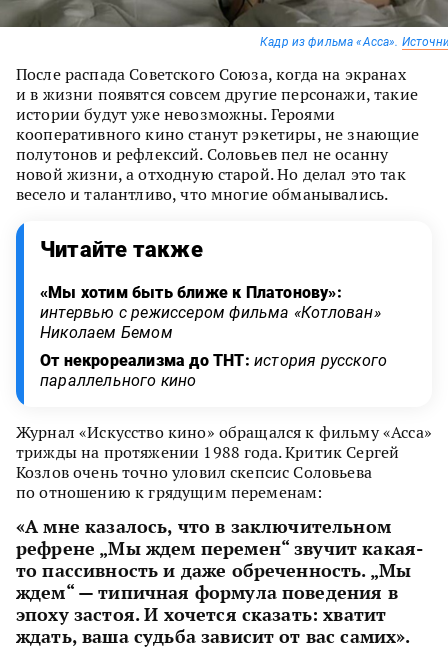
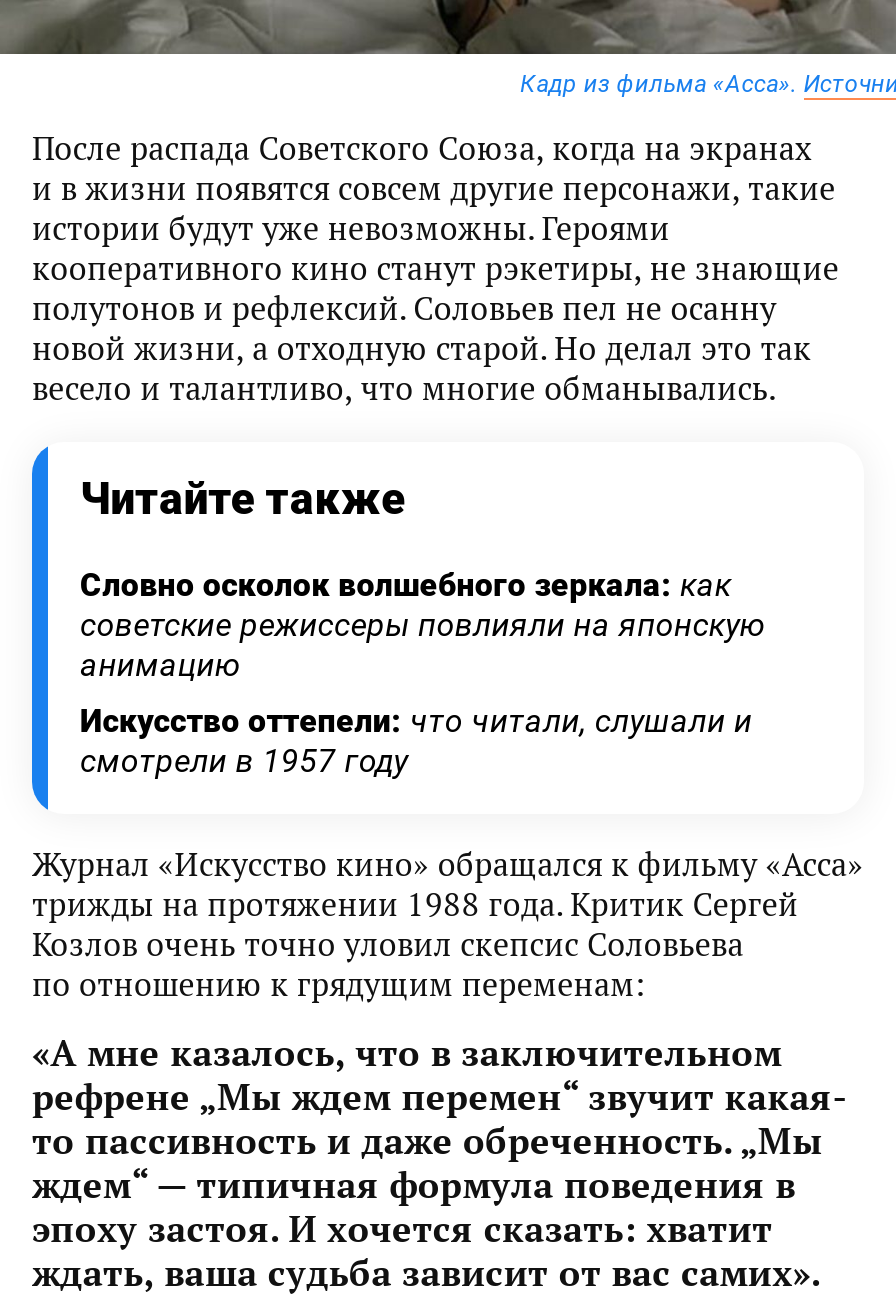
- «Мы хотим быть ближе к Платонову»:
- интервью с режиссером фильма «Котлован»
- Николаем Бемом
+ Словно осколок волшебного зеркала: как
+ советские режиссеры повлияли на японскую
+ анимацию

- От некрореализма до ТНТ: история русского
- параллельного кино
+ Искусство оттепели: что читали, слушали и
+ смотрели в 1957 году
